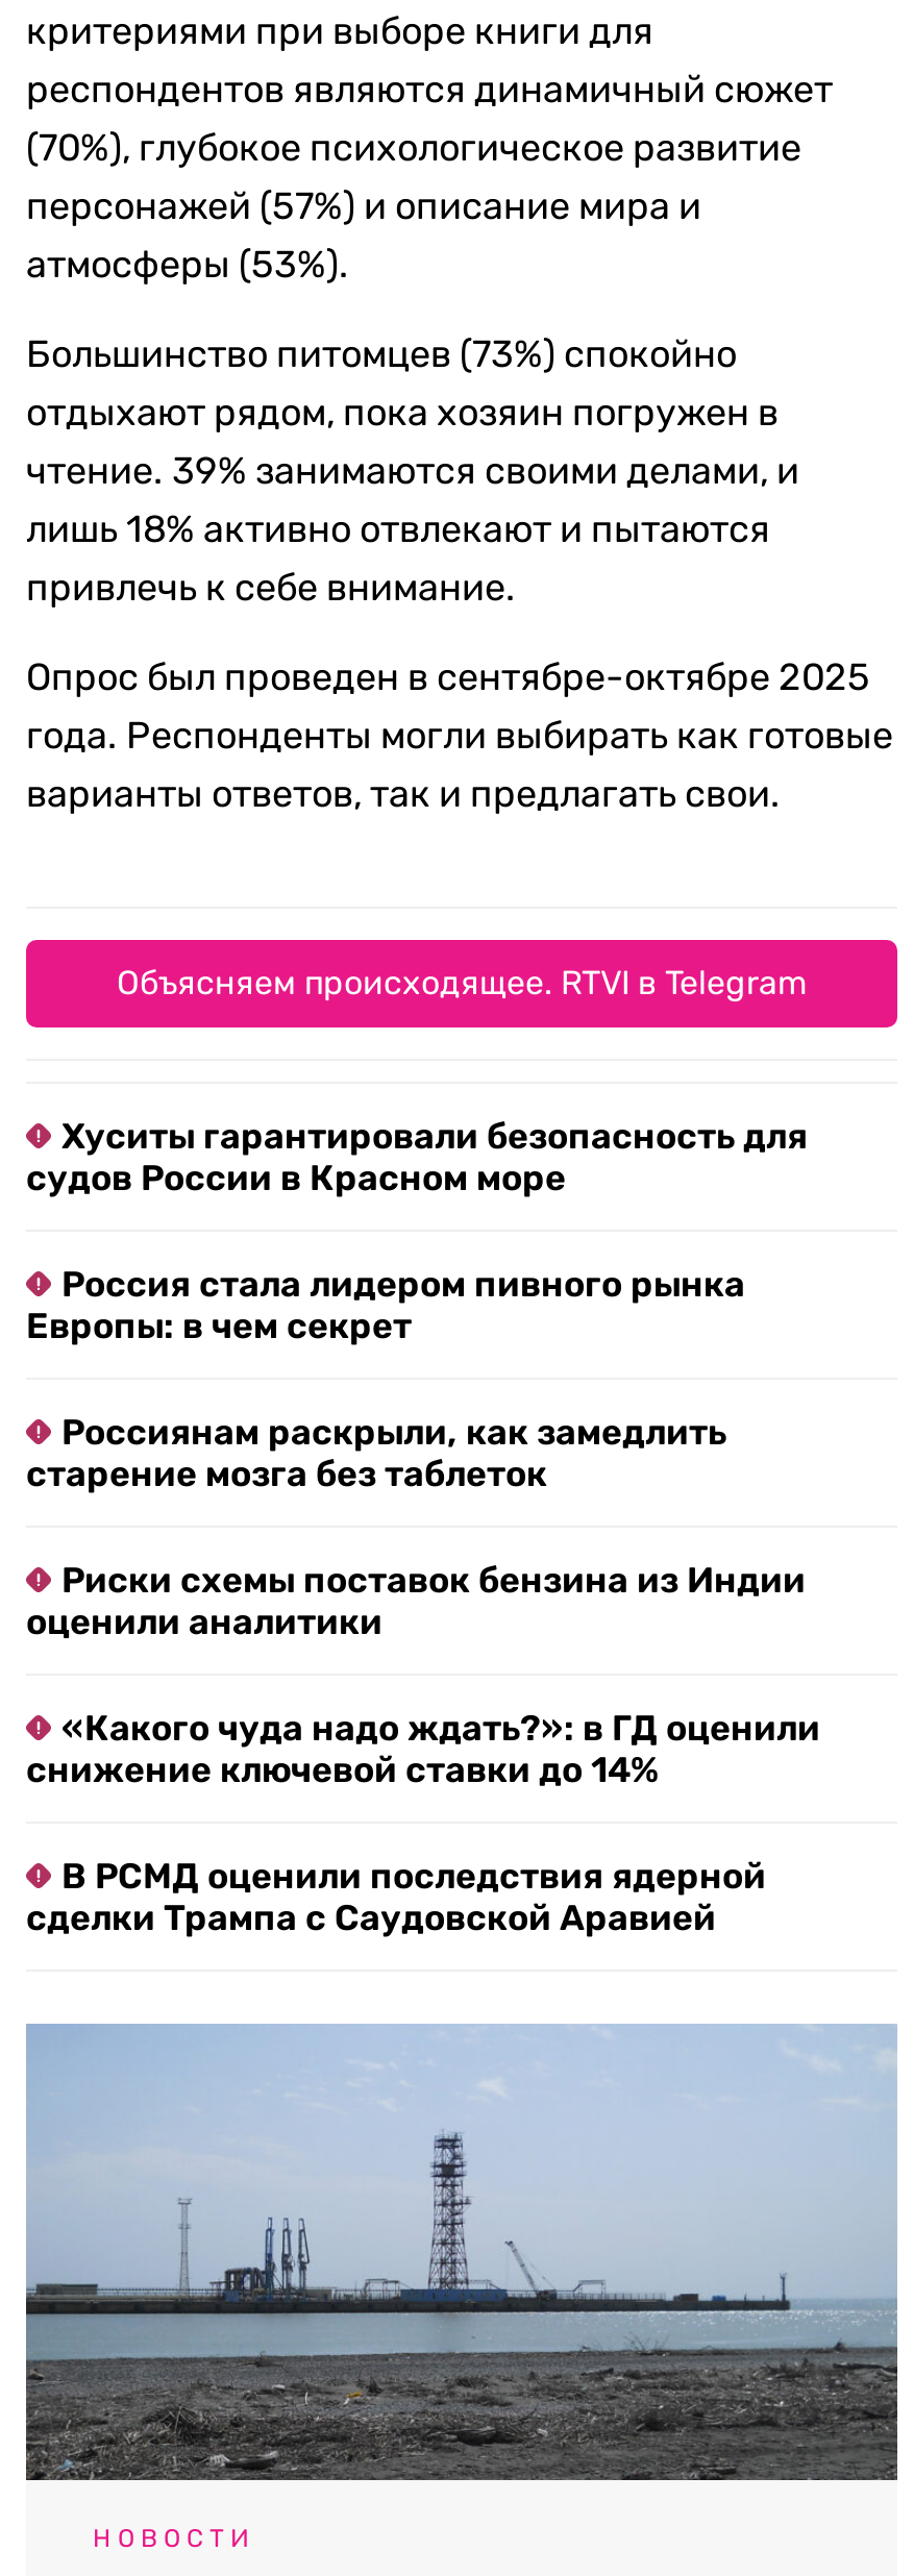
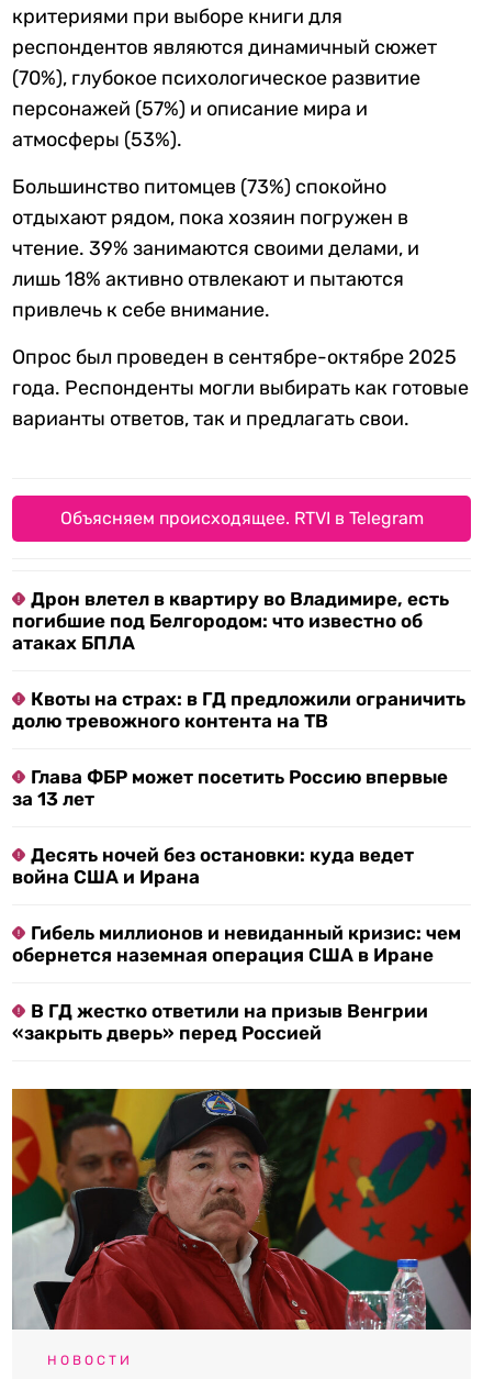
- Хуситы гарантировали безопасность для
- судов России в Красном море
+ Дрон влетел в квартиру во Владимире, есть
+ погибшие под Белгородом: что известно об
+ атаках БПЛА

- Россия стала лидером пивного рынка
- Европы: в чем секрет
+ Квоты на страх: в ГД предложили ограничить
+ долю тревожного контента на ТВ

- Россиянам раскрыли, как замедлить
- старение мозга без таблеток
+ Глава ФБР может посетить Россию впервые
+ за 13 лет

- Риски схемы поставок бензина из Индии
- оценили аналитики
+ Десять ночей без остановки: куда ведет
+ война США и Ирана

- «Какого чуда надо ждать?»: в ГД оценили
- снижение ключевой ставки до 14%
+ Гибель миллионов и невиданный кризис: чем
+ обернется наземная операция США в Иране

- В РСМД оценили последствия ядерной
- сделки Трампа с Саудовской Аравией
+ В ГД жестко ответили на призыв Венгрии
+ «закрыть дверь» перед Россией

- [image]
+ [image]
